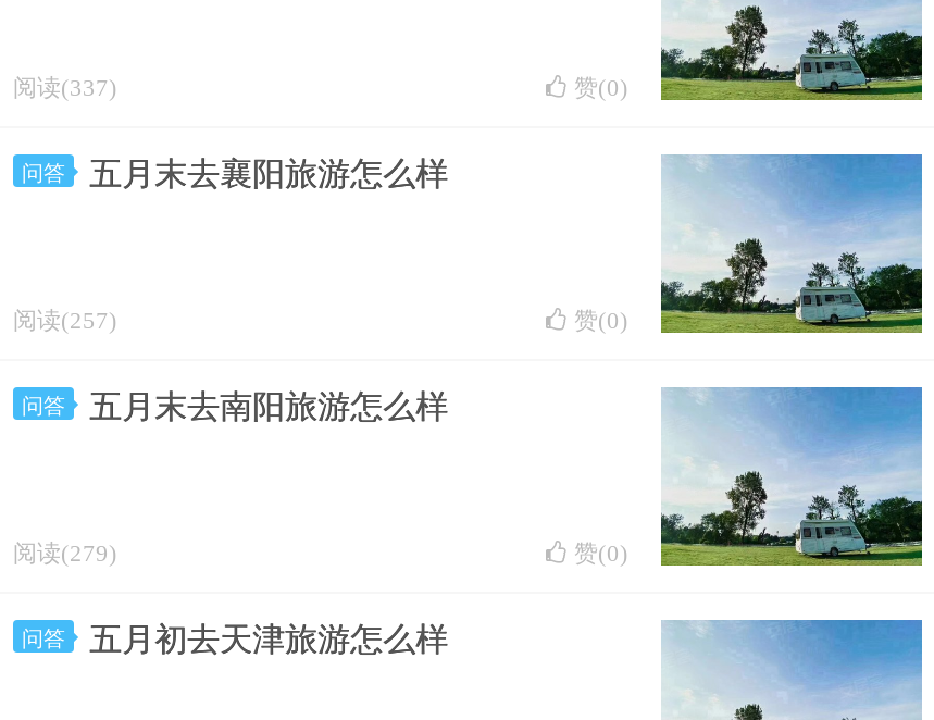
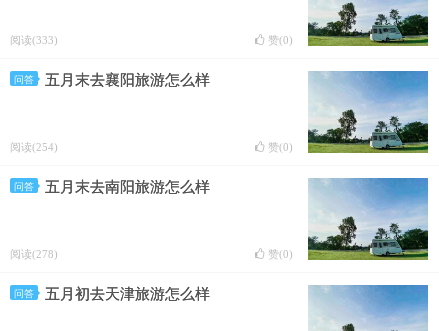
- 阅读(337)
+ 阅读(333)

- 阅读(257)
+ 阅读(254)

- 阅读(279)
+ 阅读(278)
